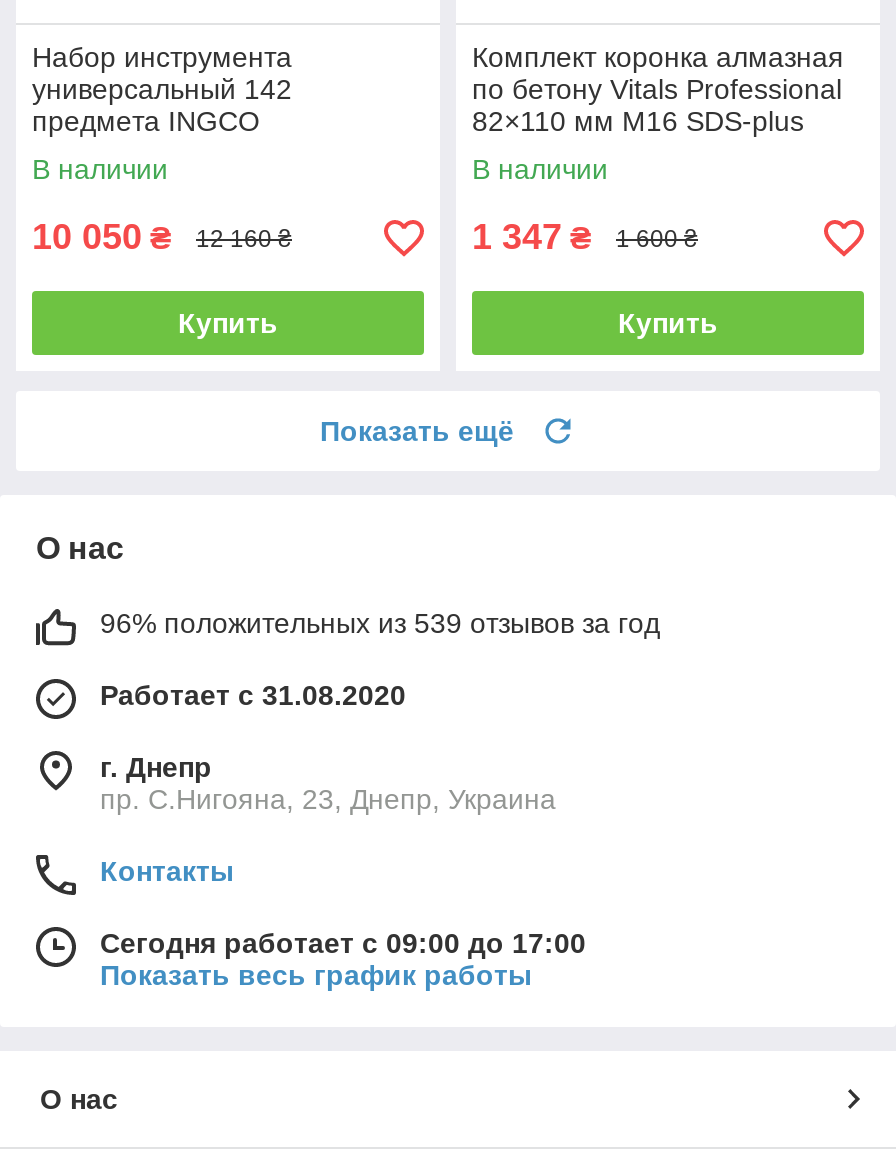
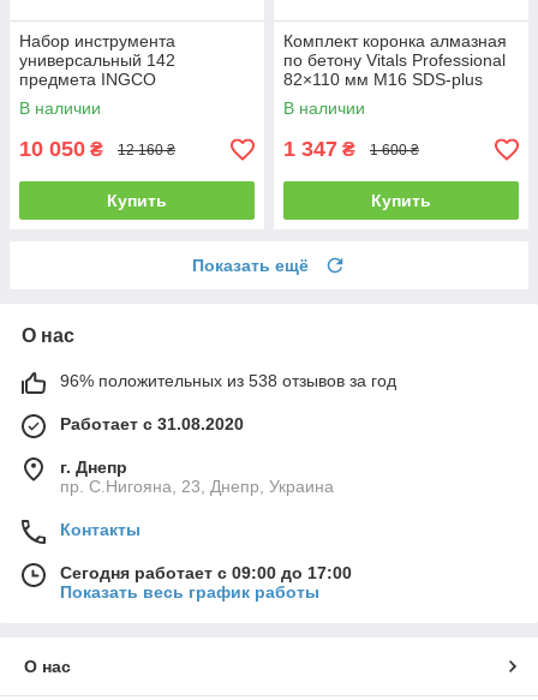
- 96% положительных из 539 отзывов за год
+ 96% положительных из 538 отзывов за год
